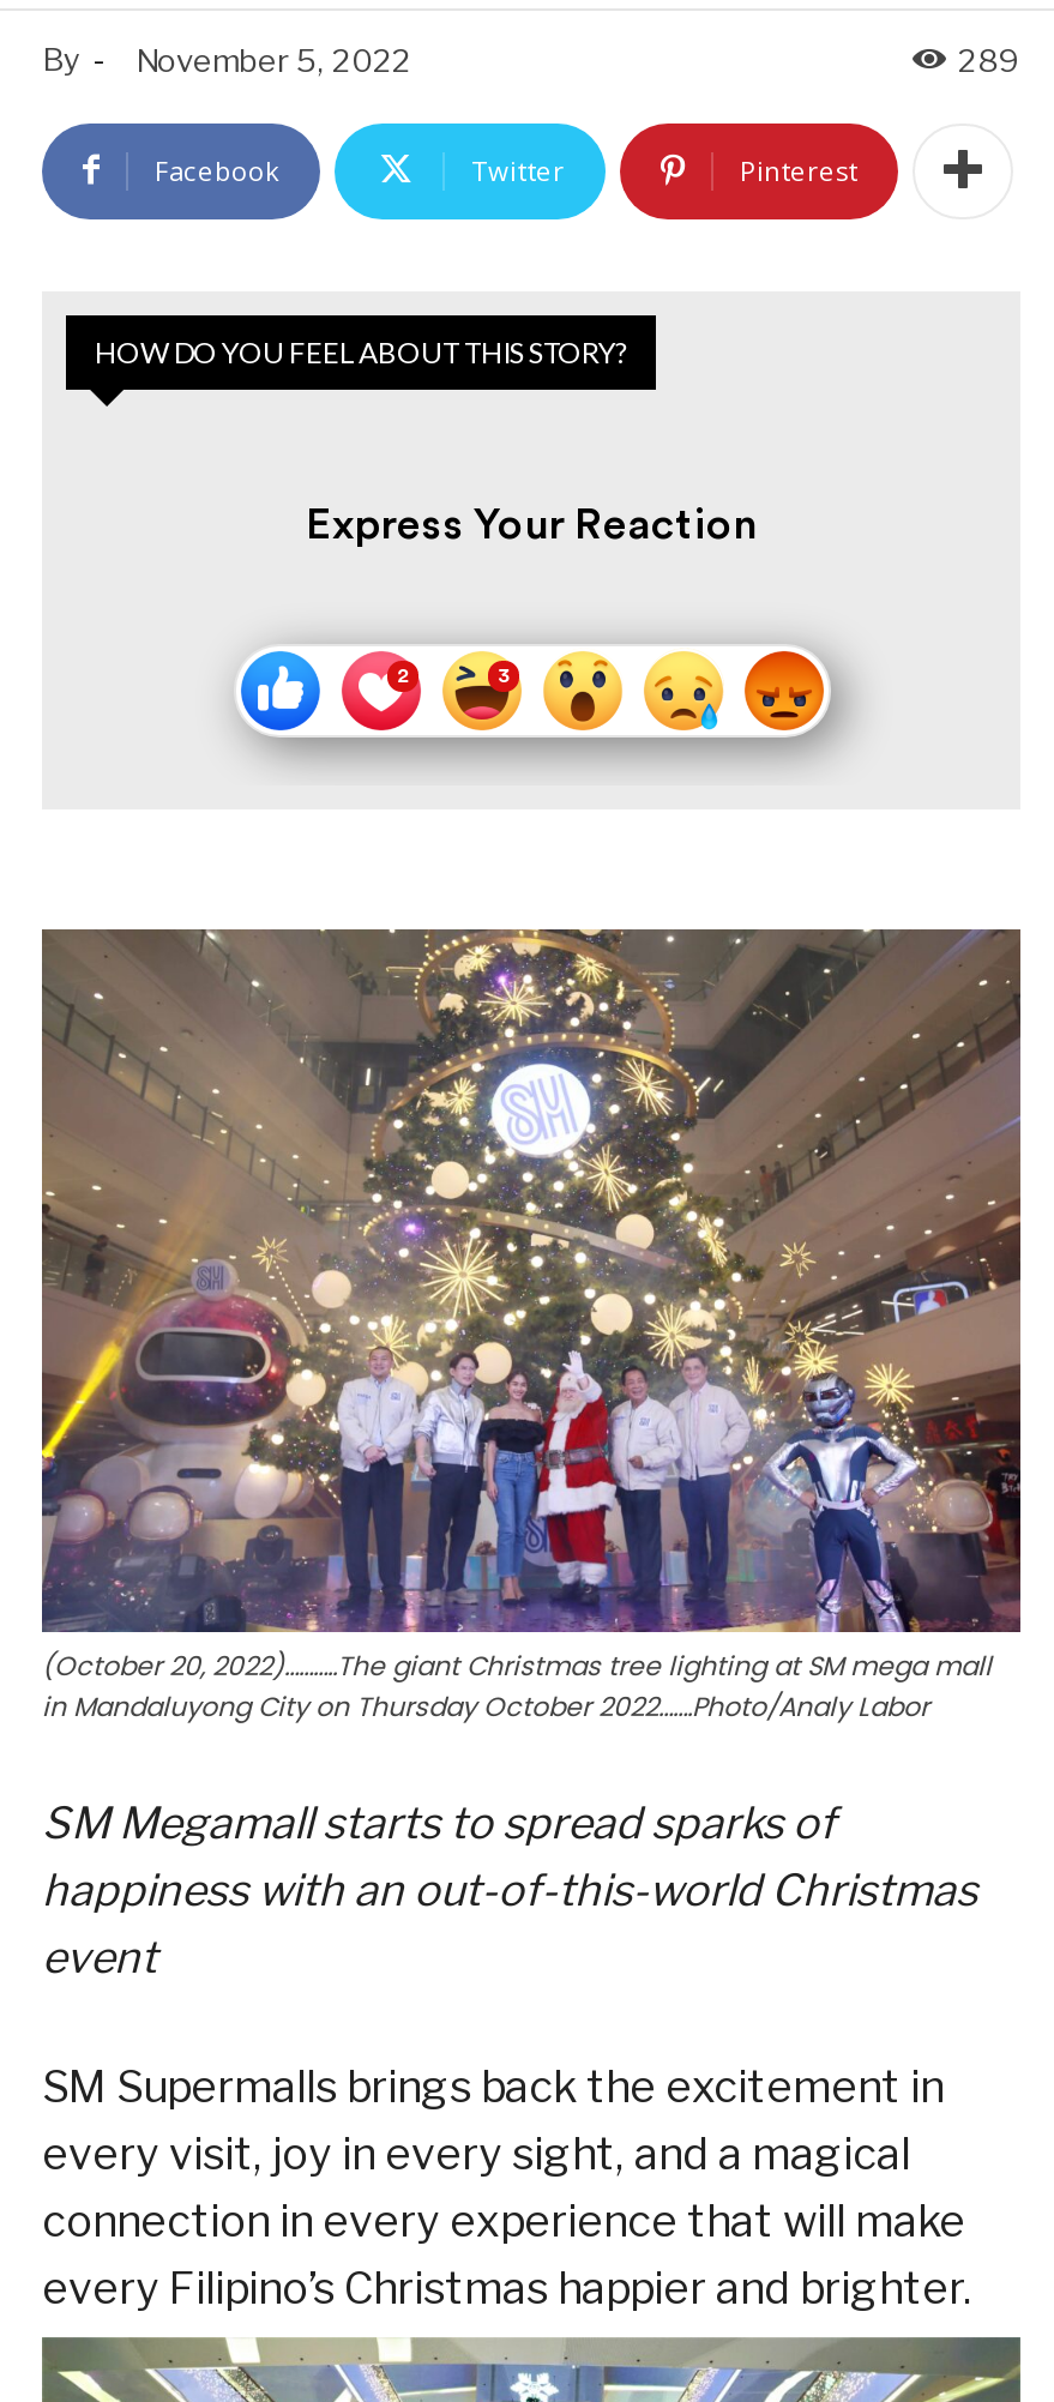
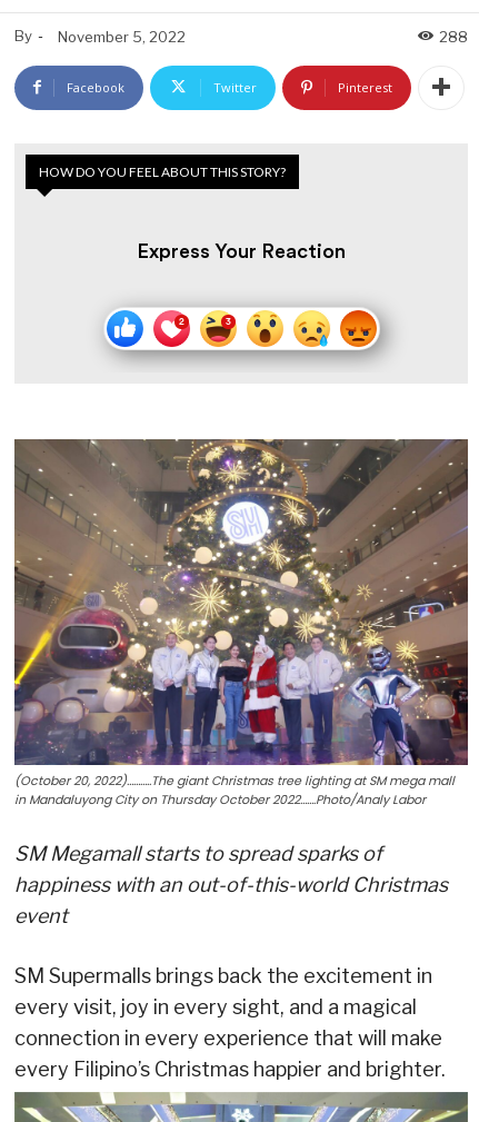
- 289
+ 288
